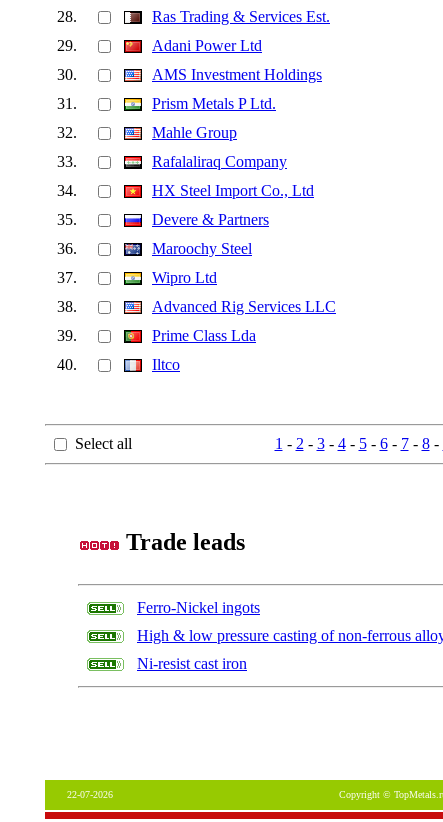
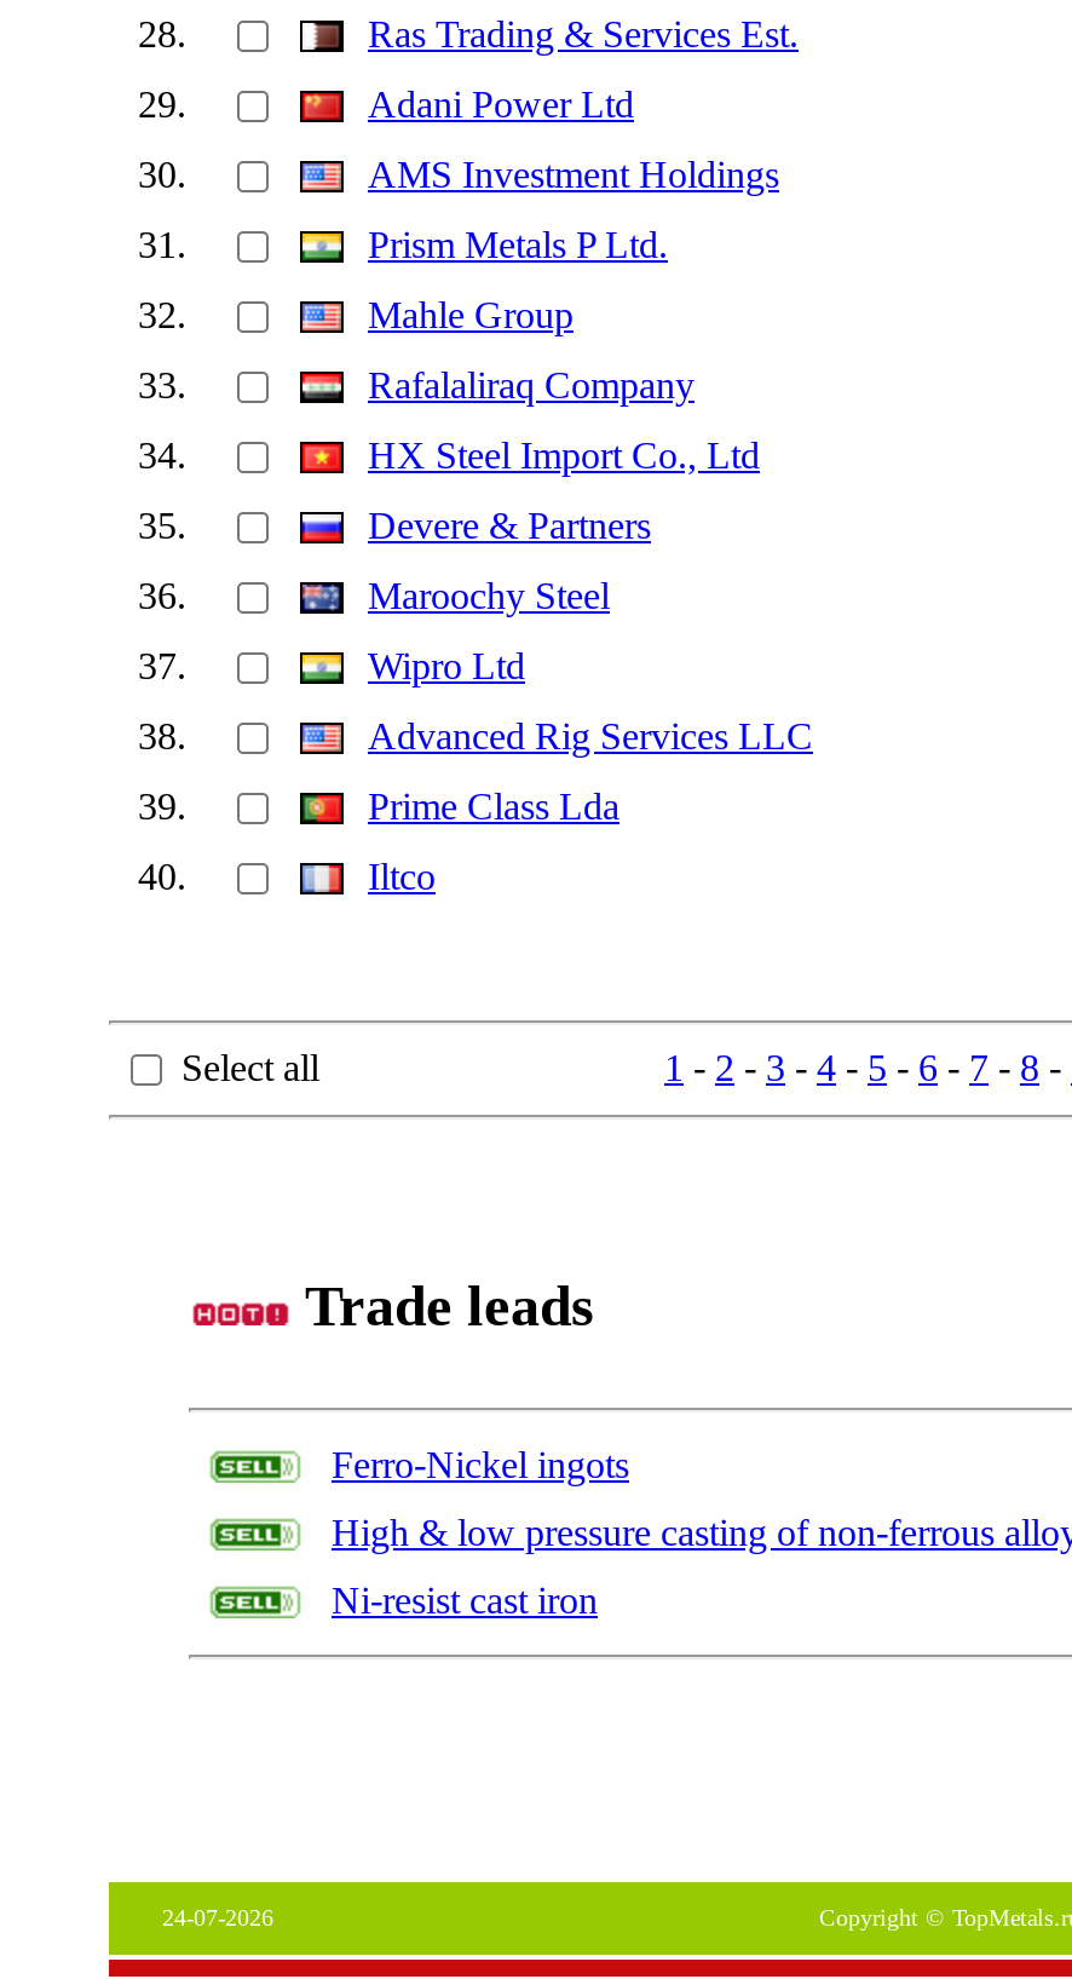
- 22-07-2026
+ 24-07-2026
